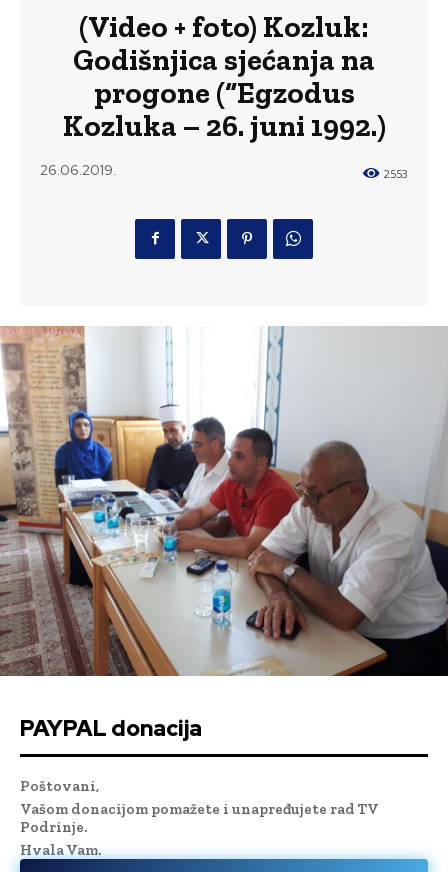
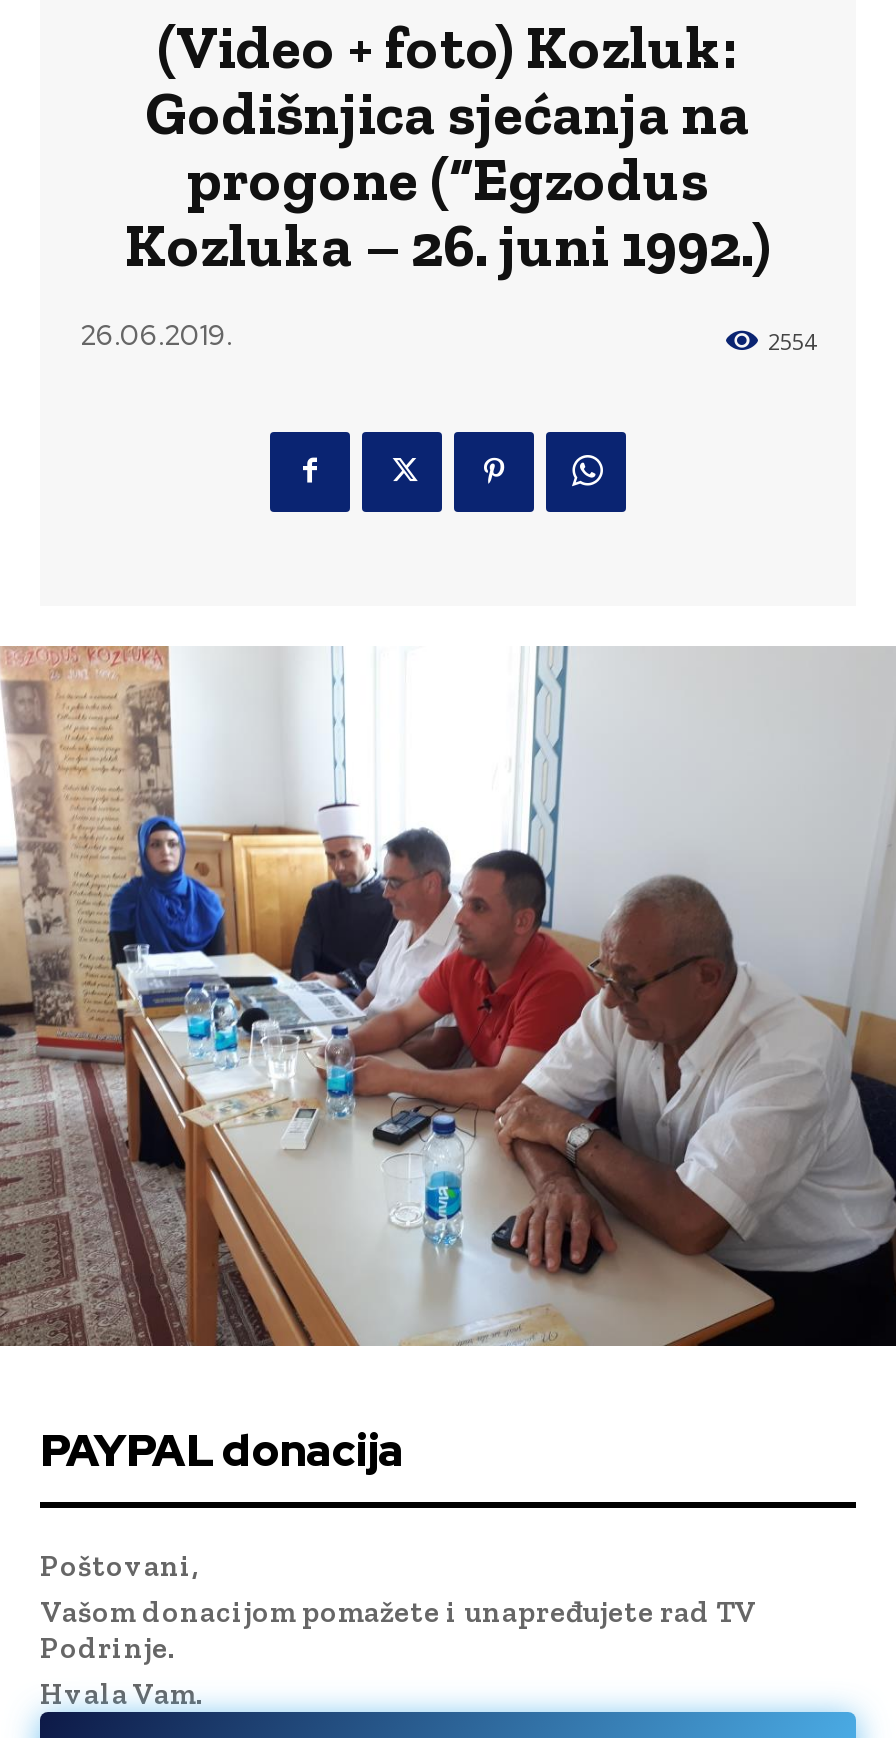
- 2553
+ 2554
